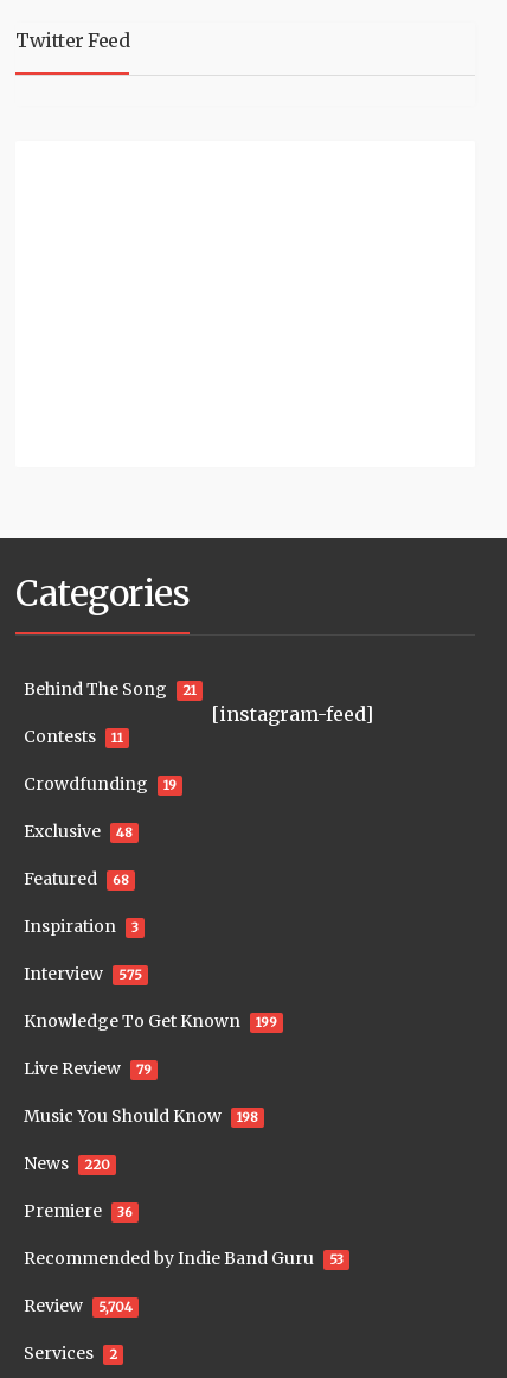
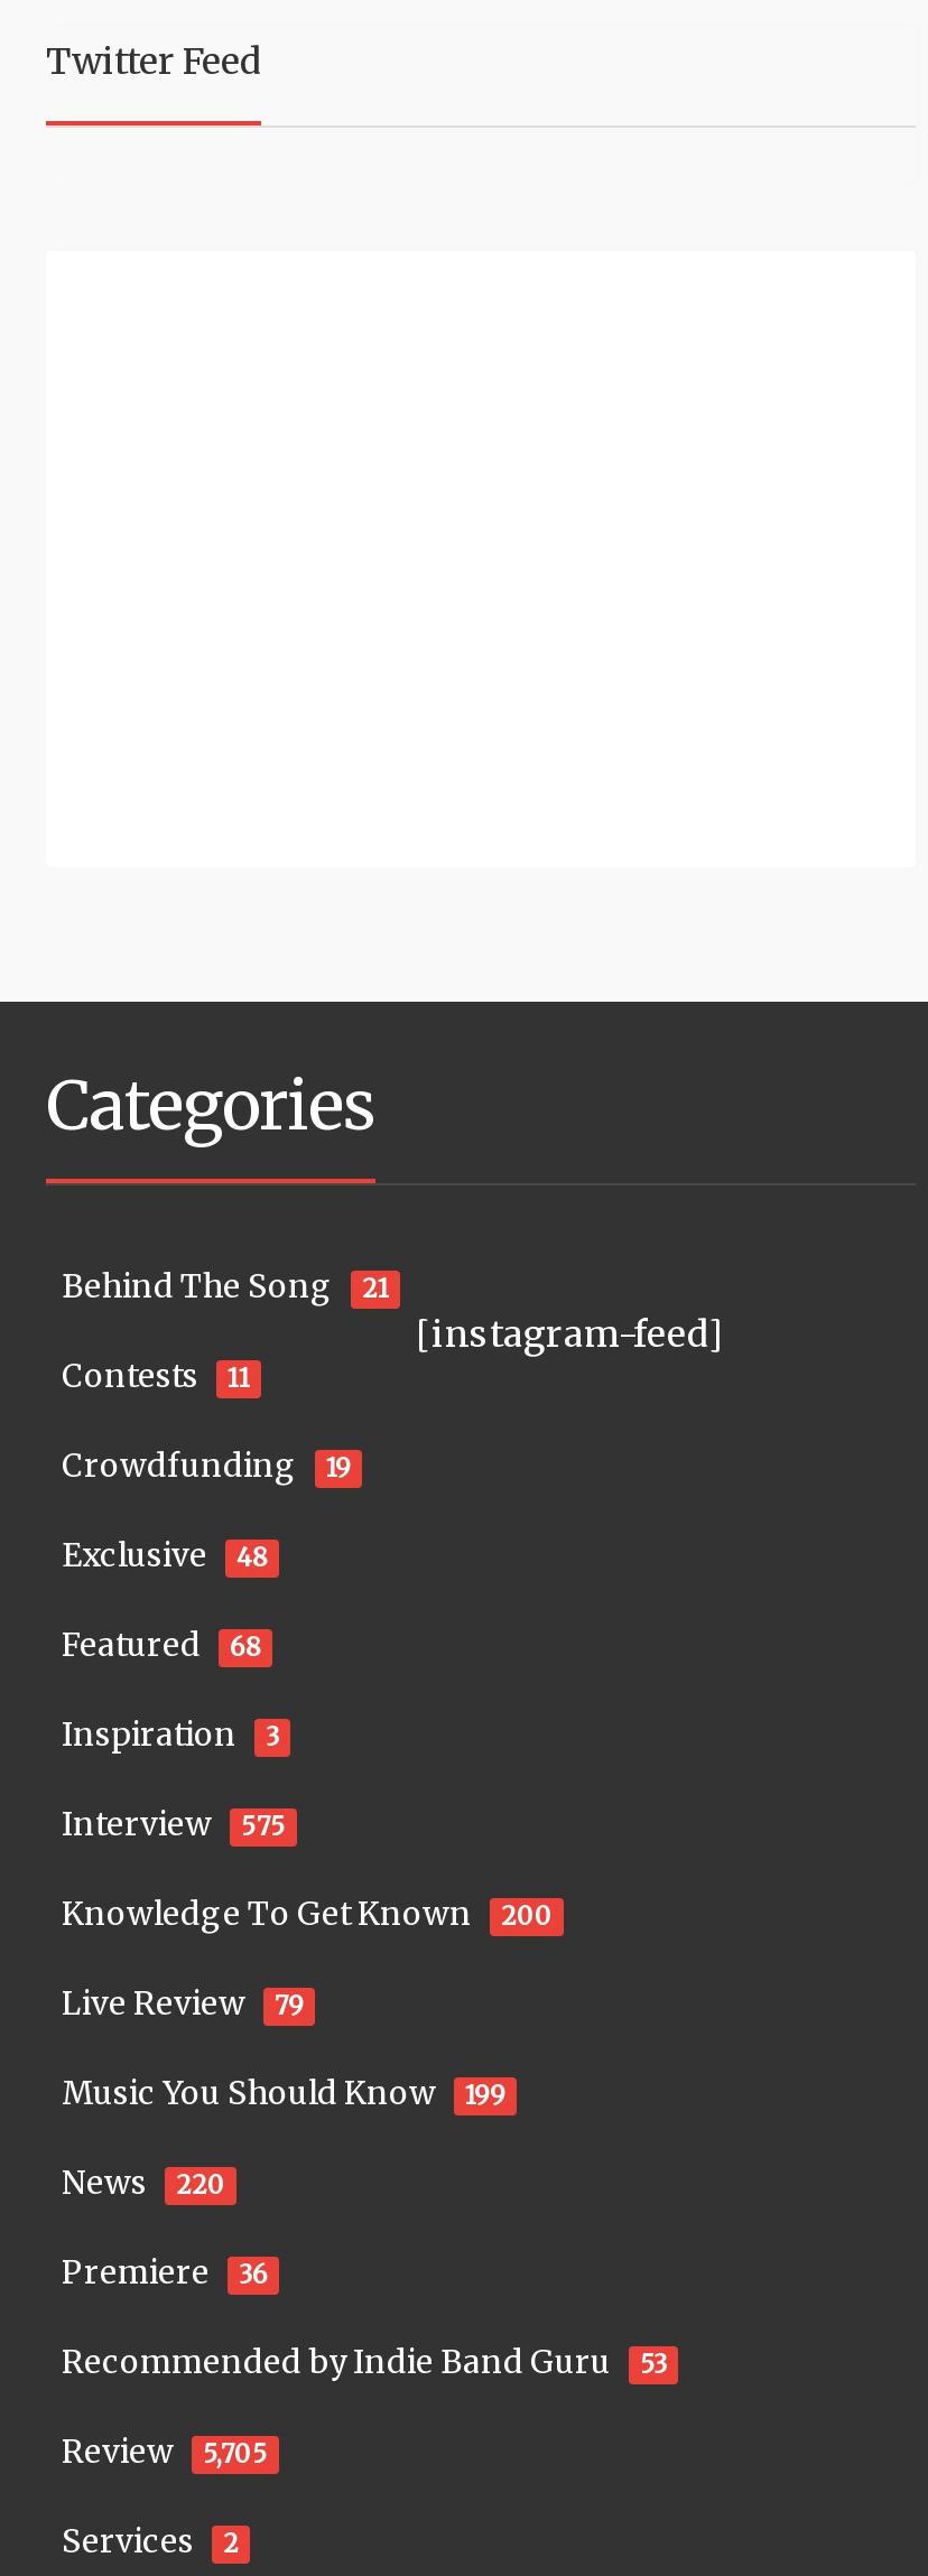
- Knowledge To Get Known 199
+ Knowledge To Get Known 200

- Music You Should Know 198
+ Music You Should Know 199

- Review 5,704
+ Review 5,705
